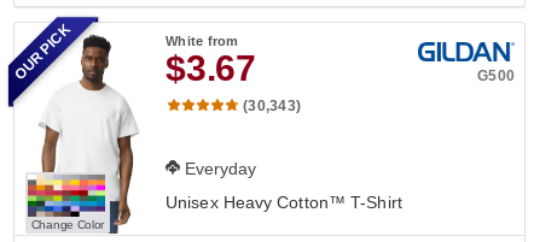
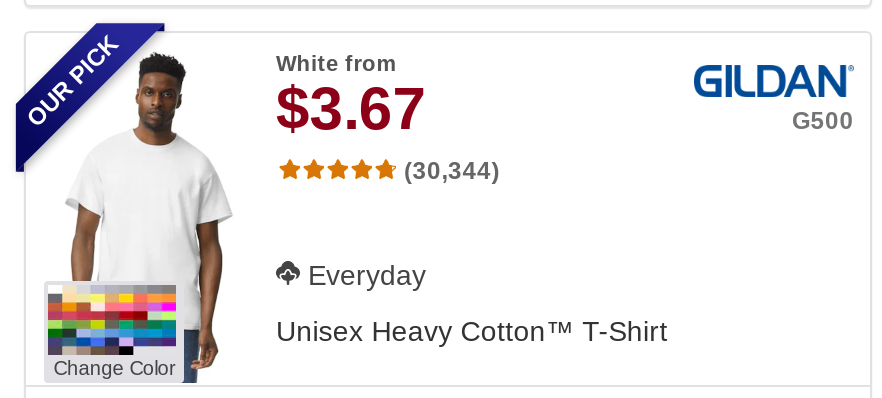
- (30,343)
+ (30,344)
